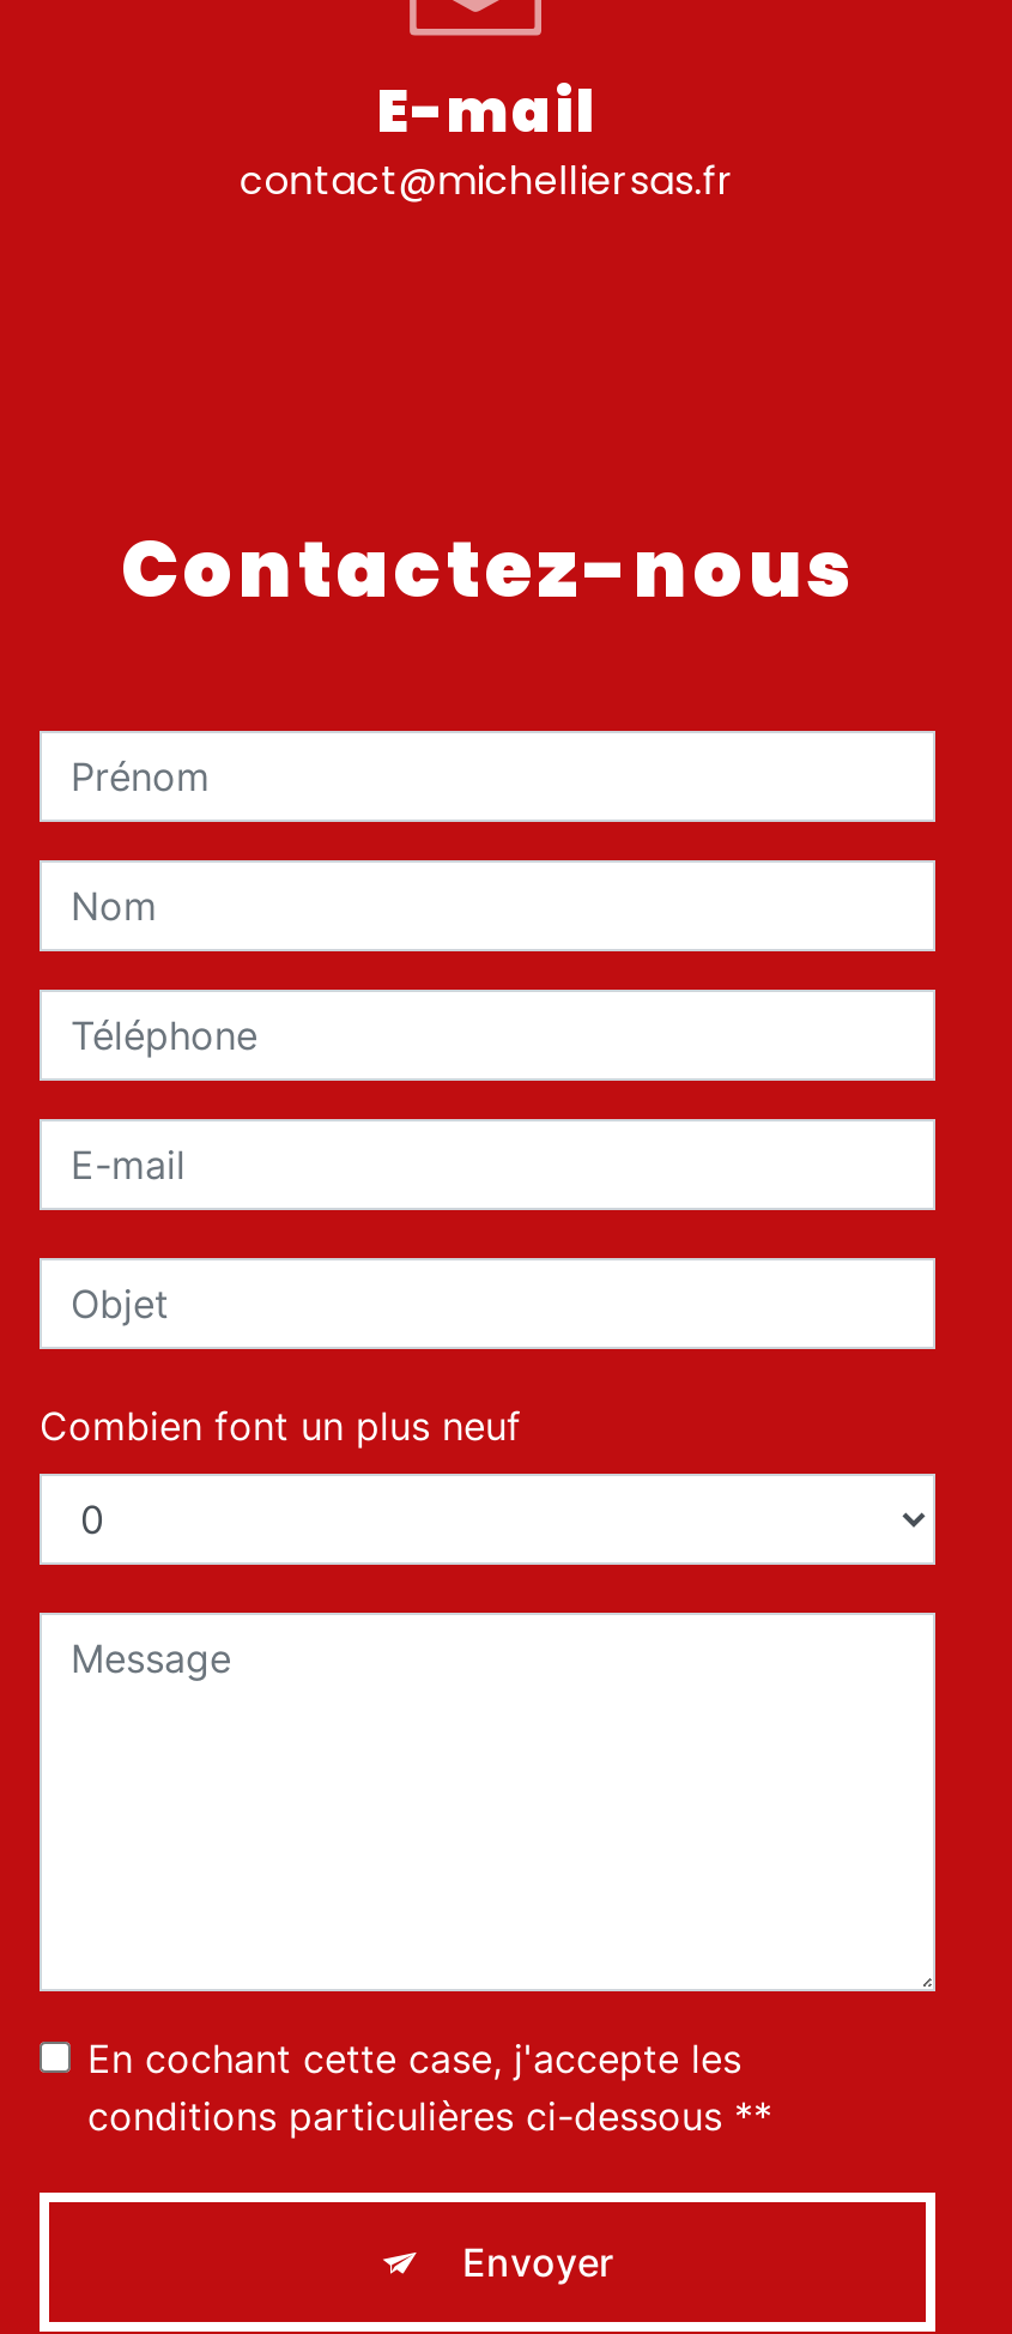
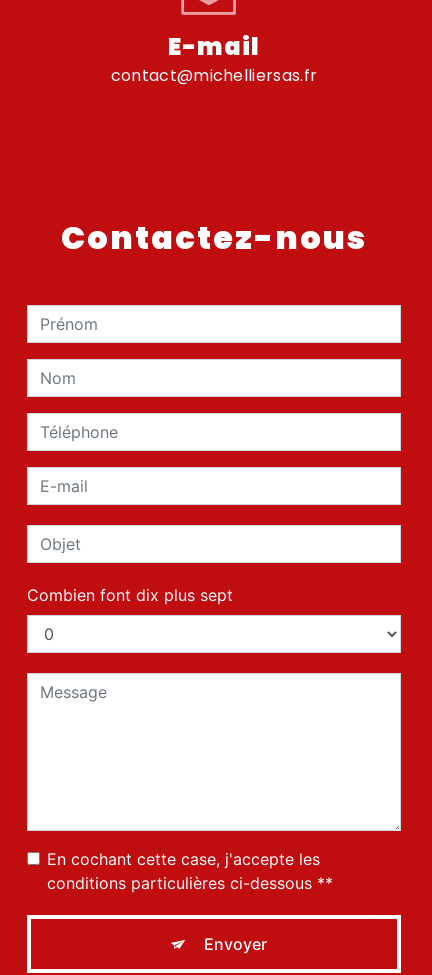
- Combien font un plus neuf
+ Combien font dix plus sept
